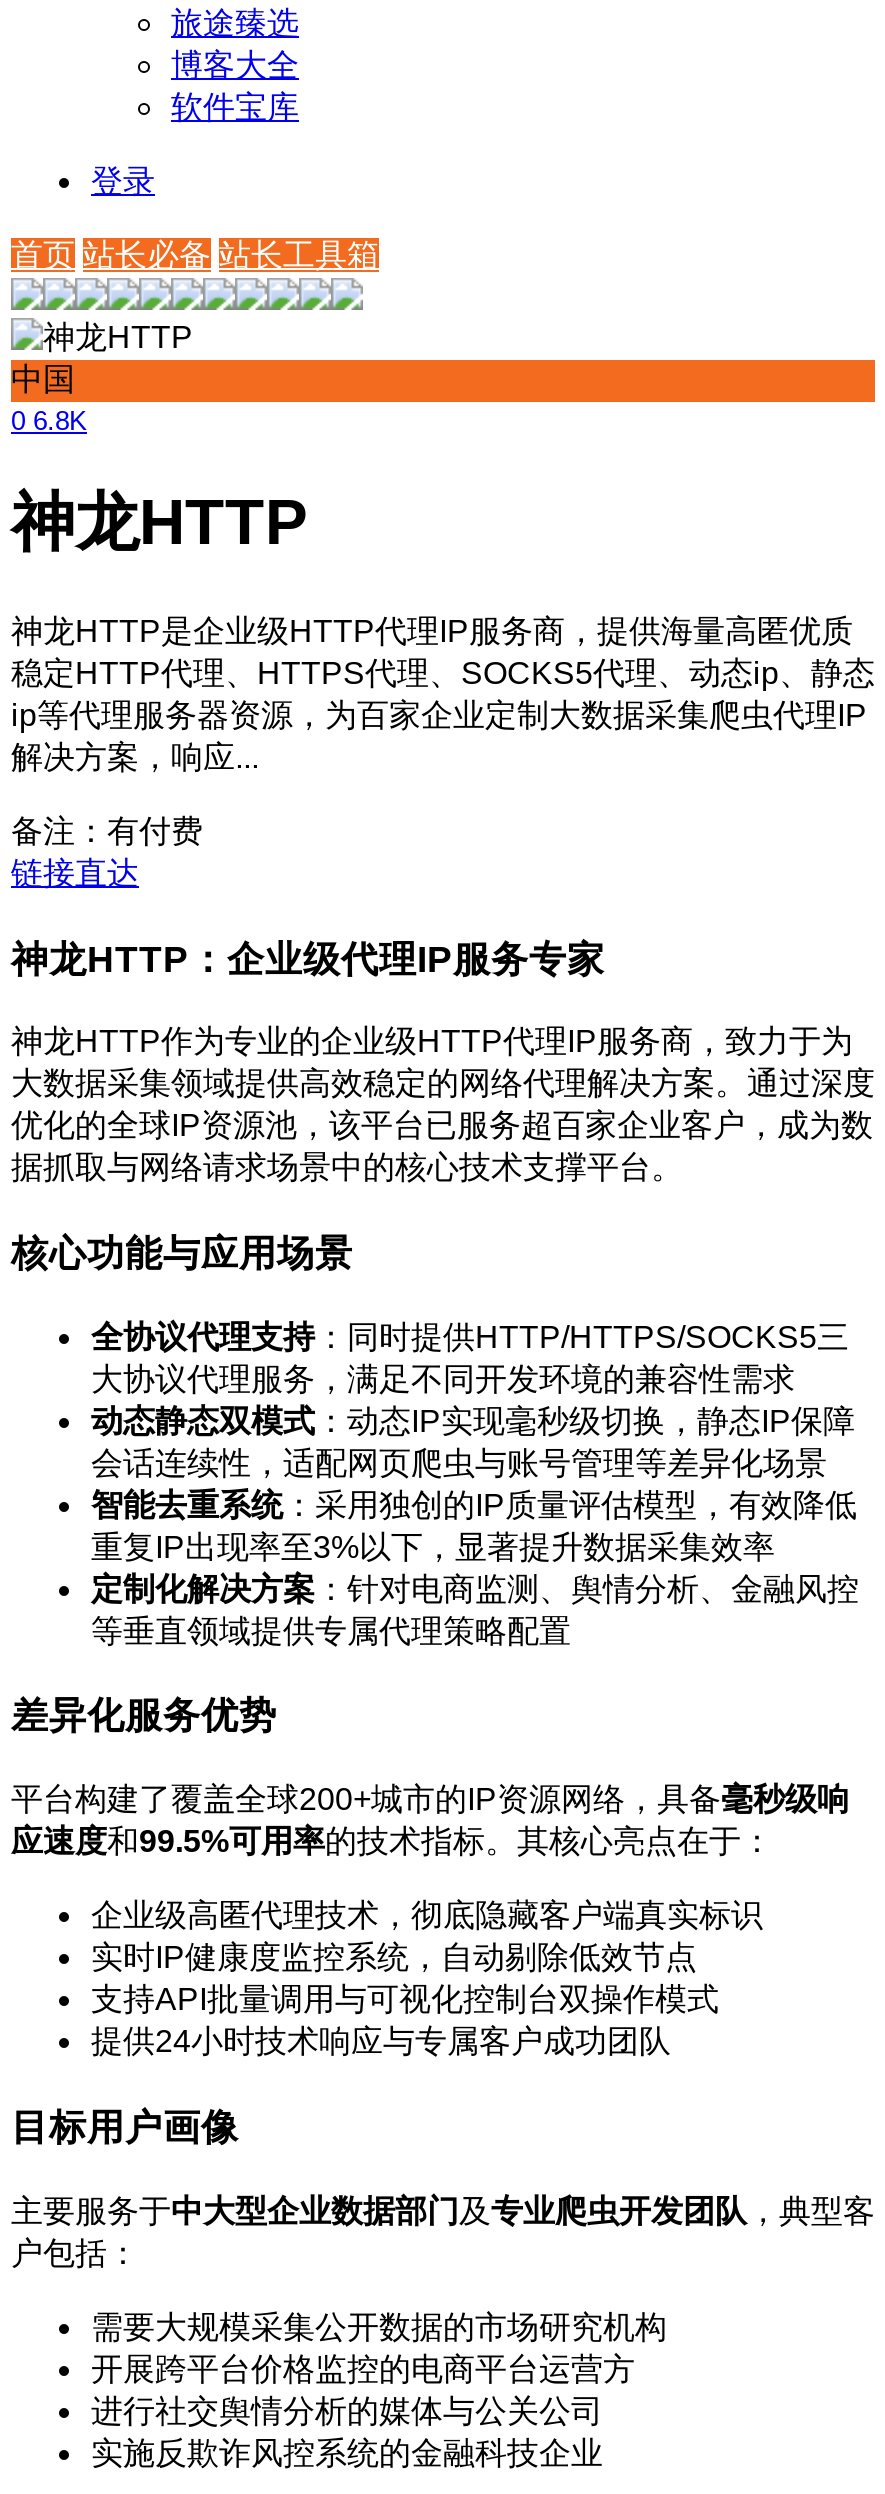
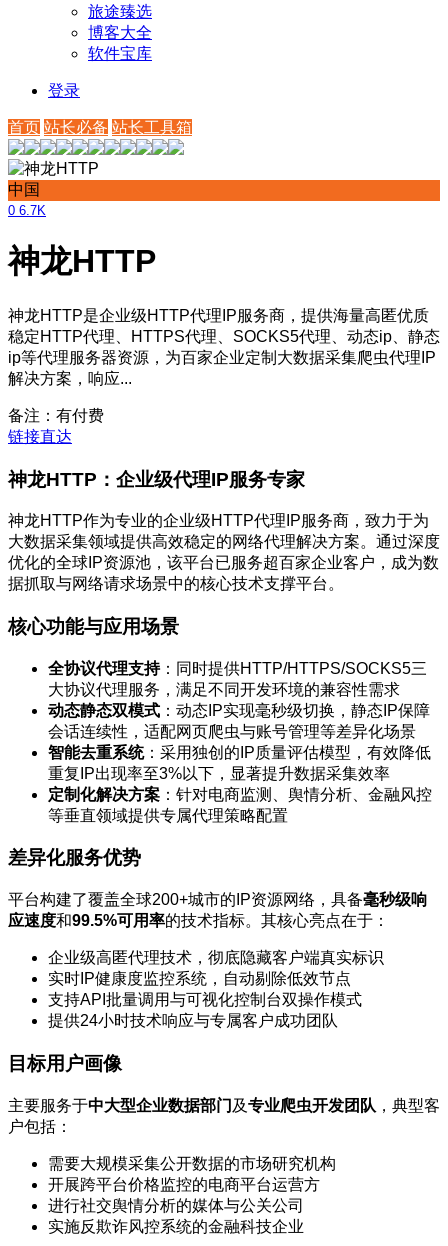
- 0 6.8K
+ 0 6.7K
